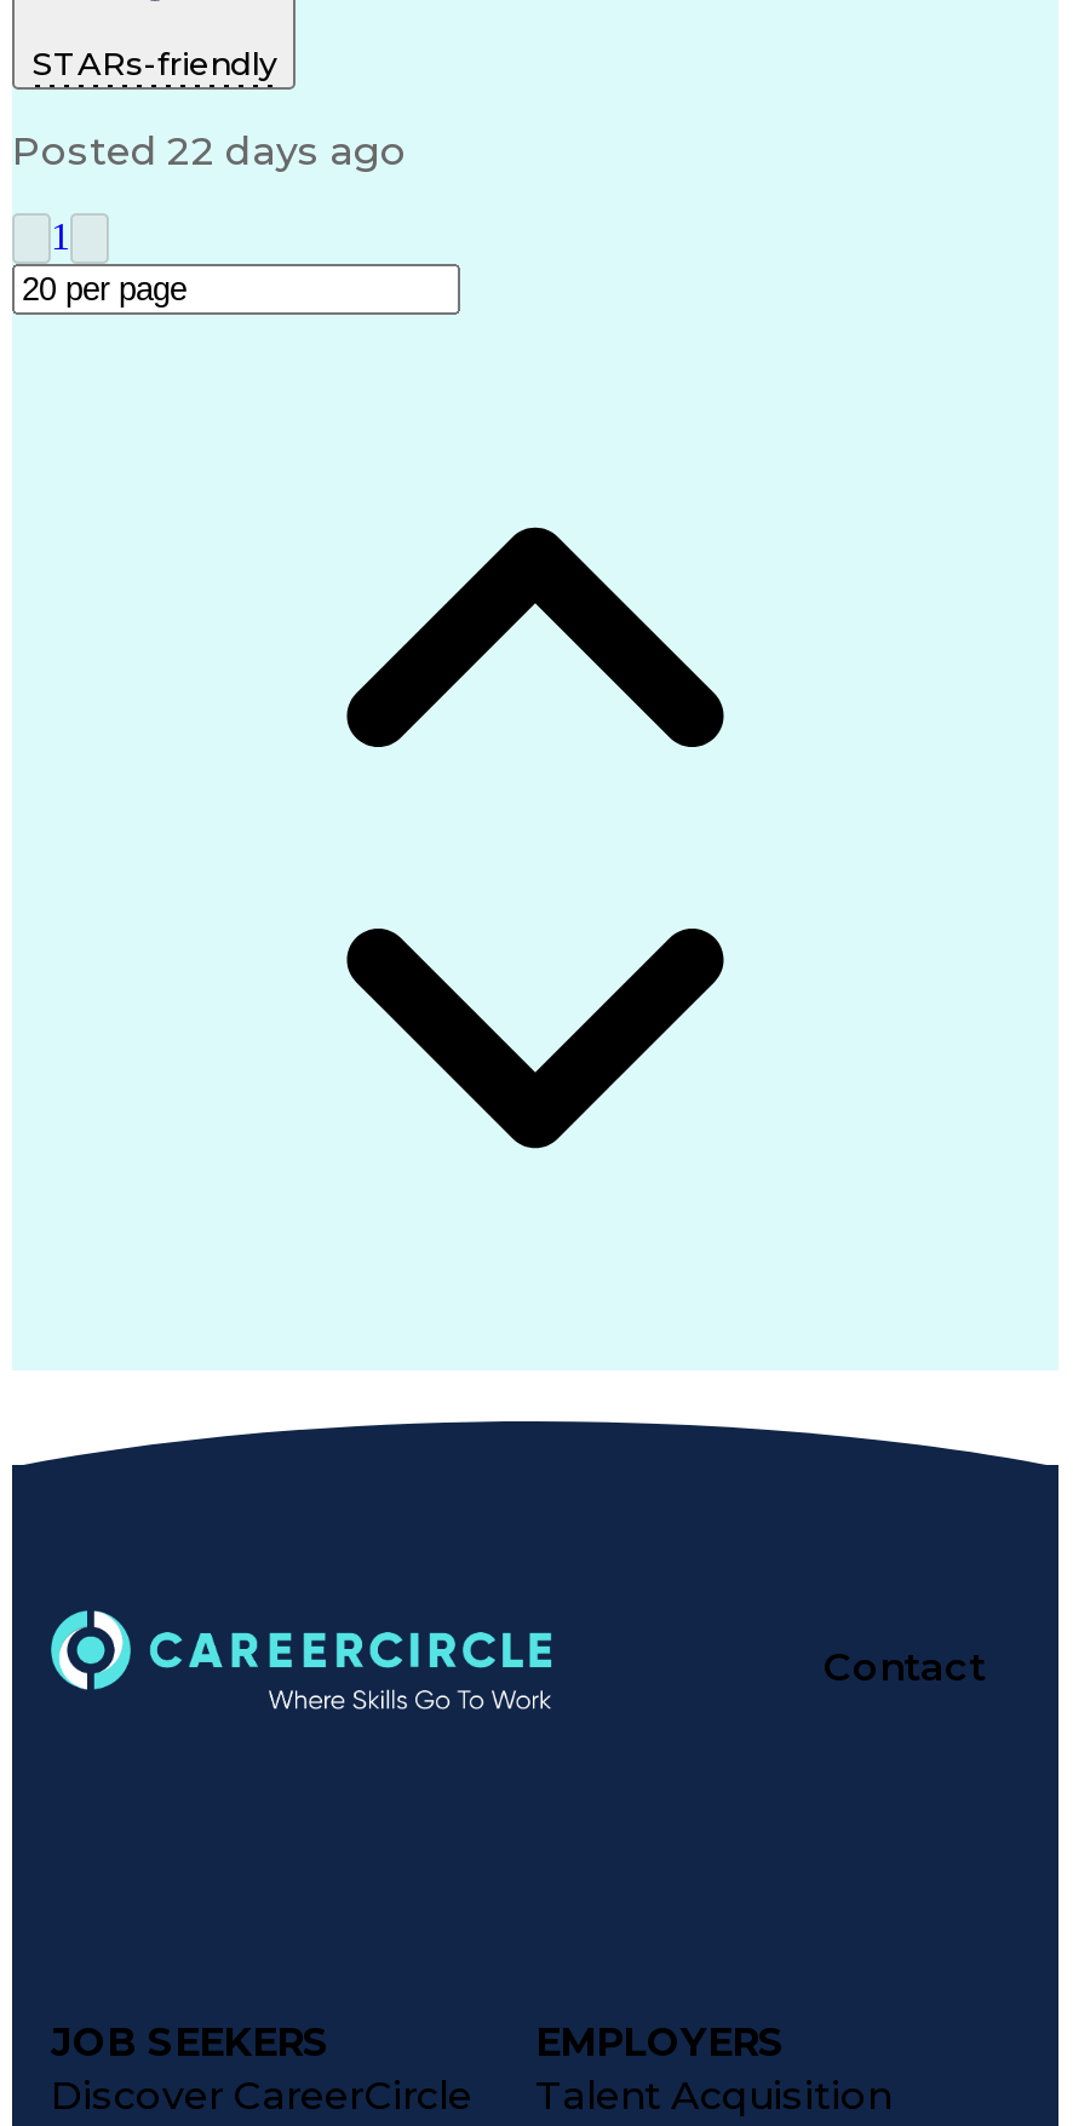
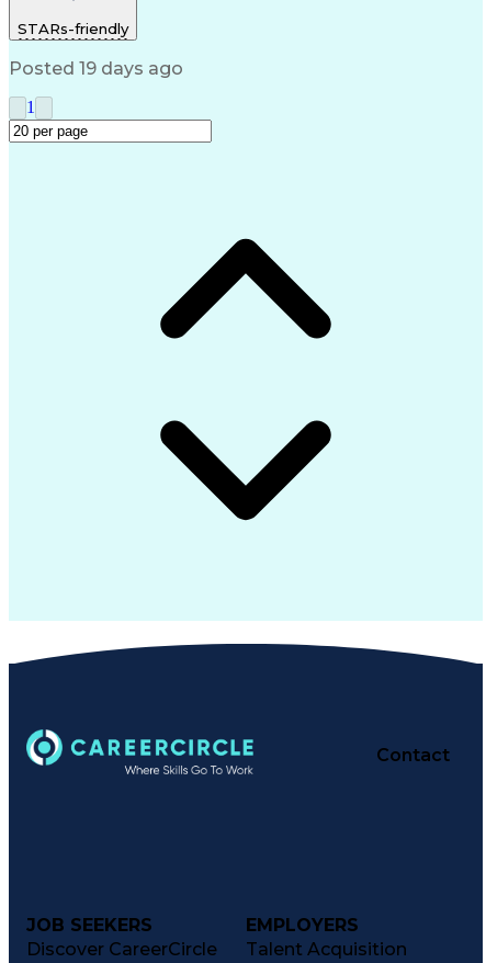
- Posted 22 days ago
+ Posted 19 days ago
